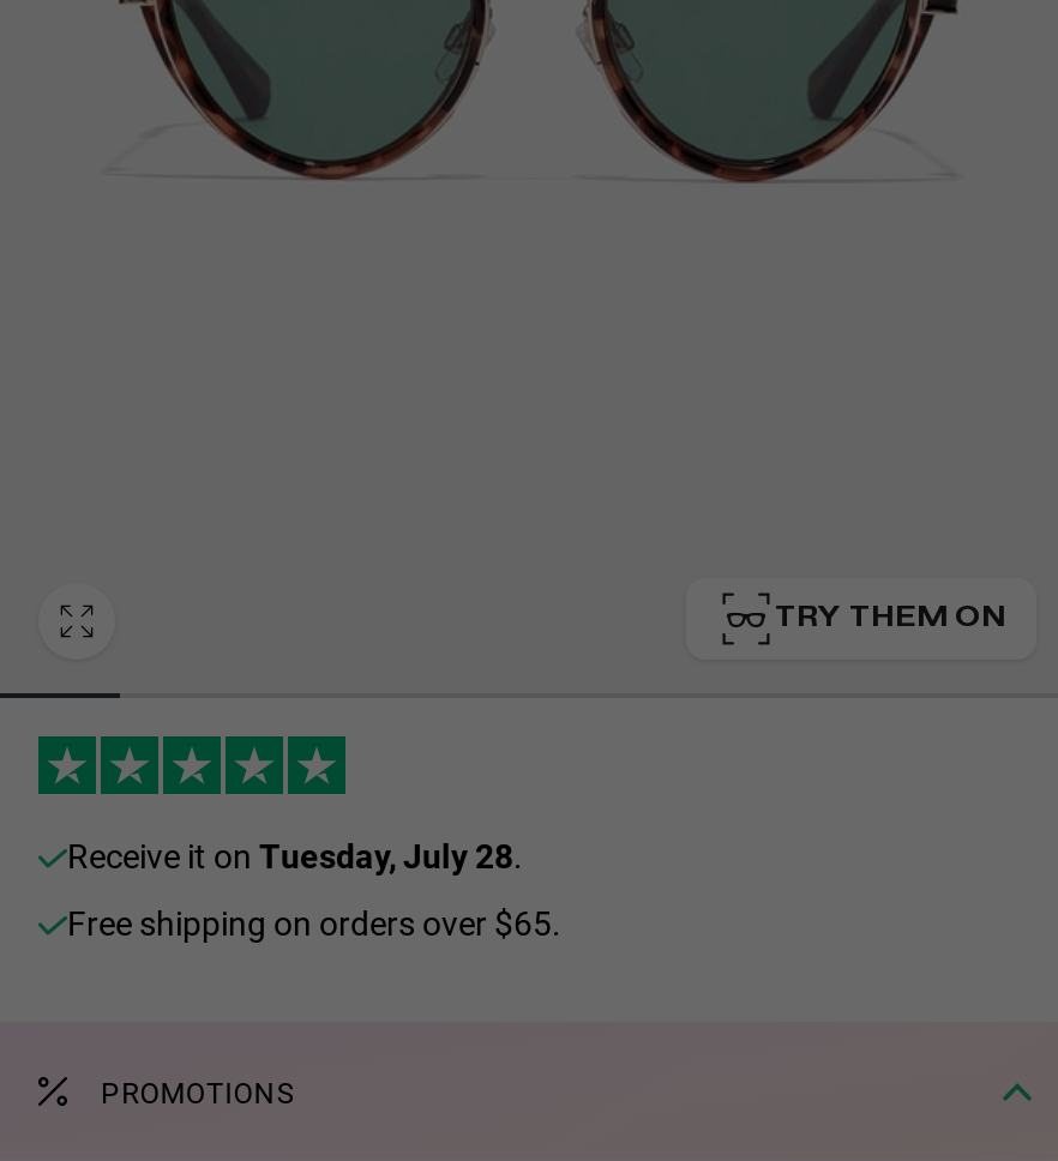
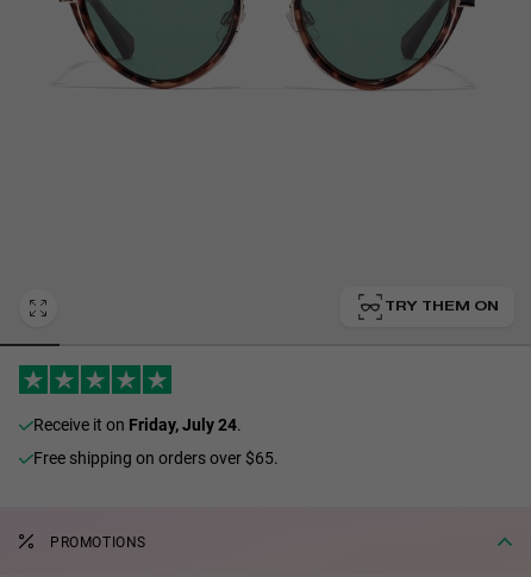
- receive it on Tuesday, July 28.
+ receive it on Friday, July 24.
